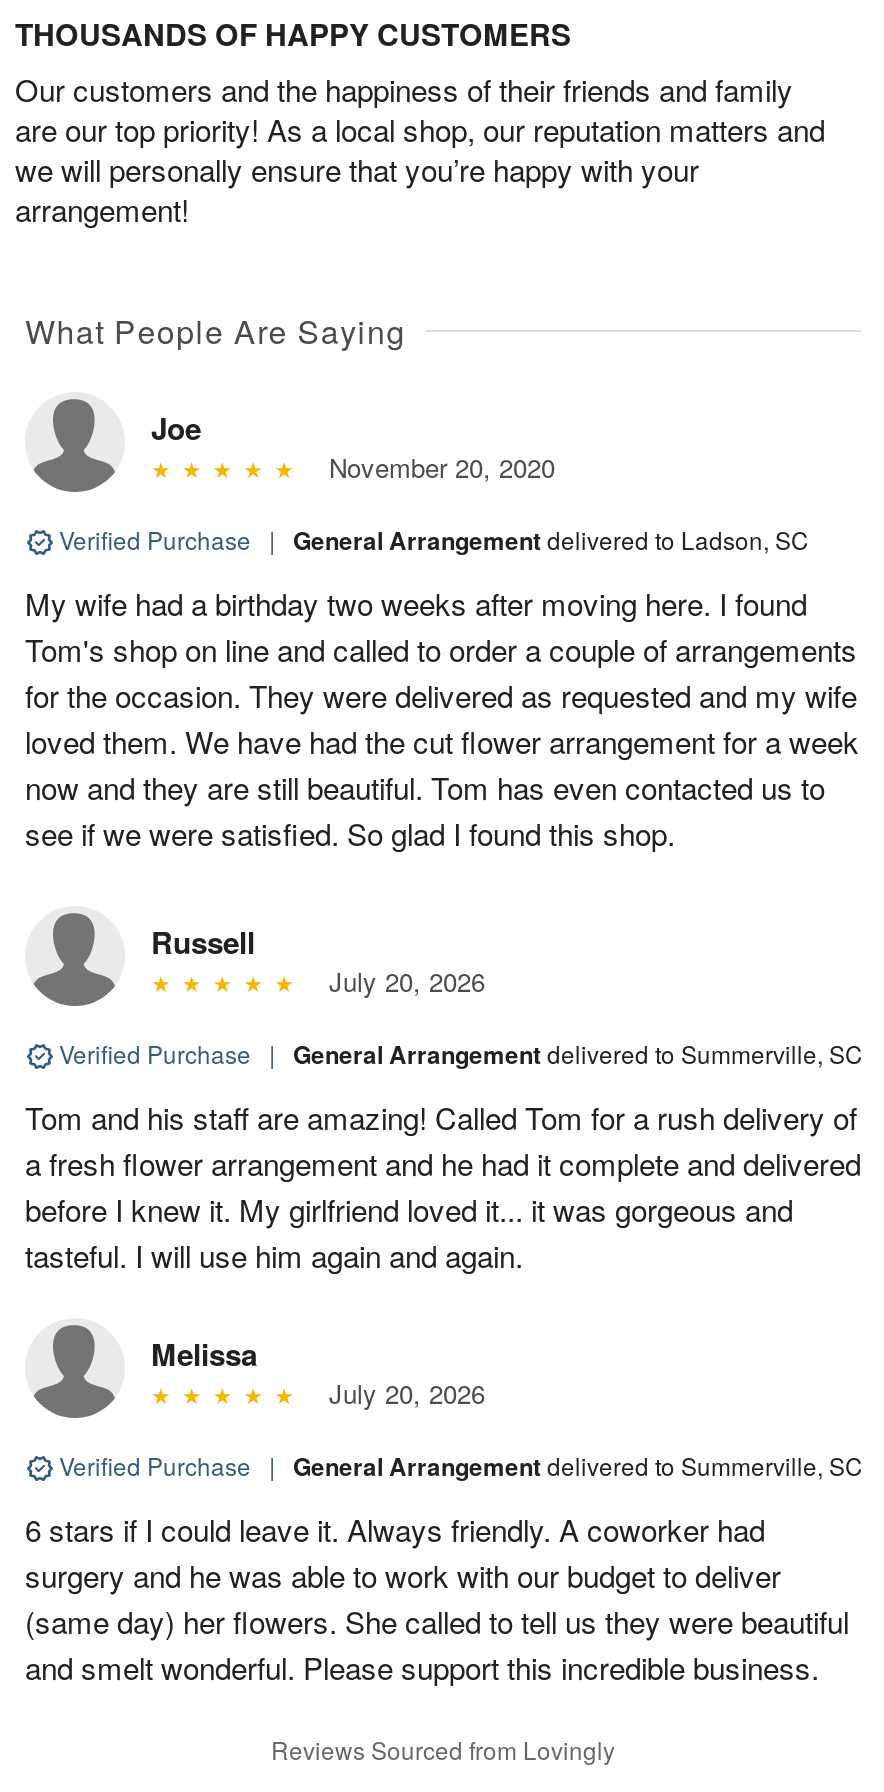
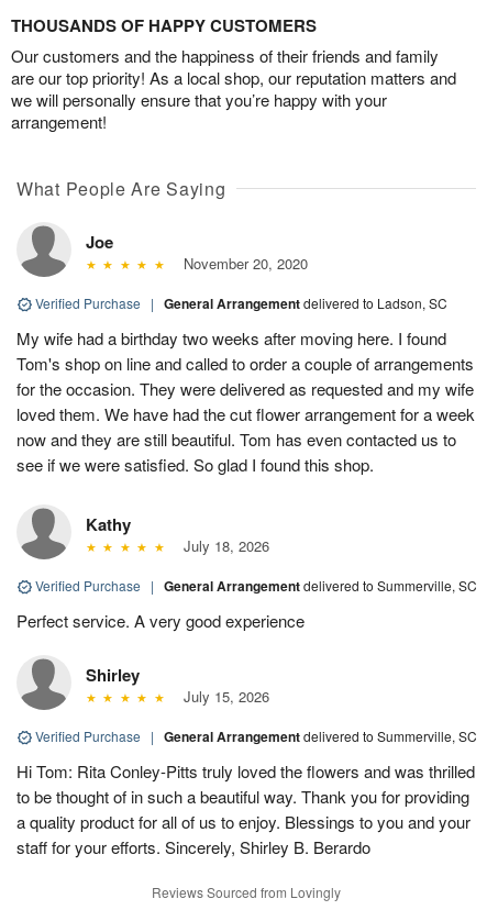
- Russell
- July 20, 2026
+ Kathy
+ July 18, 2026

- Tom and his staff are amazing! Called Tom for a rush delivery of
- a fresh flower arrangement and he had it complete and delivered
- before I knew it. My girlfriend loved it... it was gorgeous and
- tasteful. I will use him again and again.
+ Perfect service. A very good experience

- Melissa
- July 20, 2026
+ Shirley
+ July 15, 2026

- 6 stars if I could leave it. Always friendly. A coworker had
- surgery and he was able to work with our budget to deliver
- (same day) her flowers. She called to tell us they were beautiful
- and smelt wonderful. Please support this incredible business.
+ Hi Tom: Rita Conley-Pitts truly loved the flowers and was thrilled
+ to be thought of in such a beautiful way. Thank you for providing
+ a quality product for all of us to enjoy. Blessings to you and your
+ staff for your efforts. Sincerely, Shirley B. Berardo
